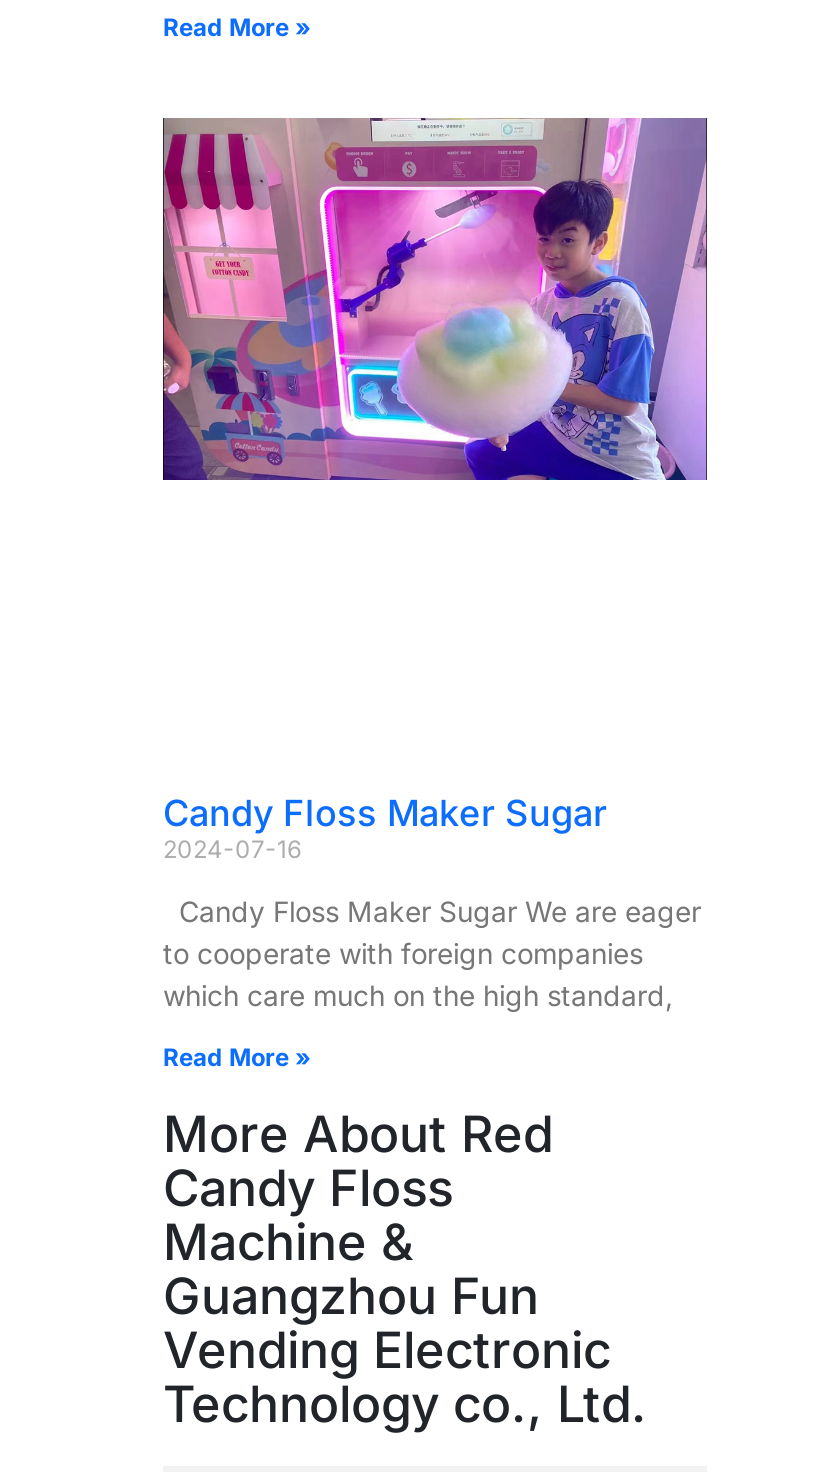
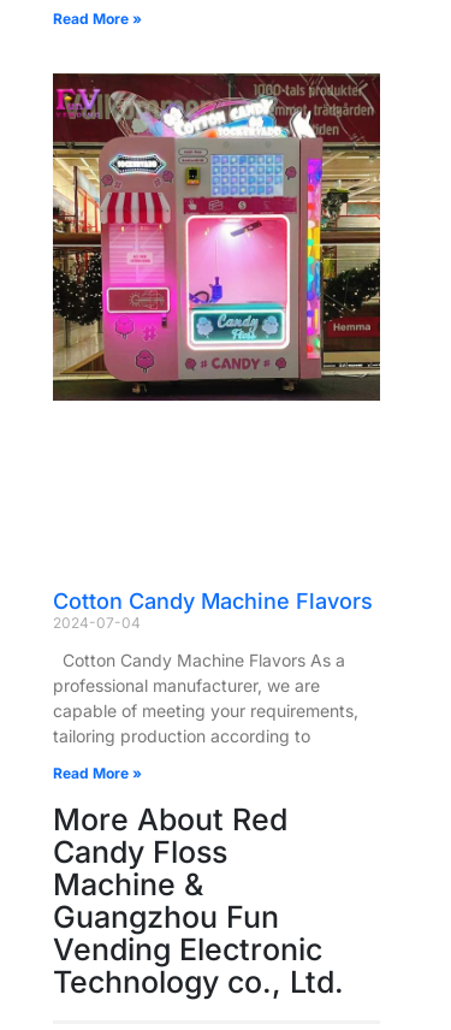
- [image]
+ [image]

- Candy Floss Maker Sugar
- 2024-07-16
+ Cotton Candy Machine Flavors
+ 2024-07-04

- Candy Floss Maker Sugar We are eager
- to cooperate with foreign companies
- which care much on the high standard,
+ Cotton Candy Machine Flavors As a
+ professional manufacturer, we are
+ capable of meeting your requirements,
+ tailoring production according to
